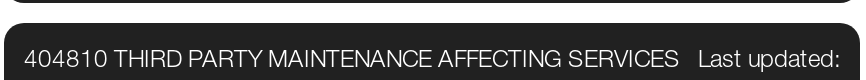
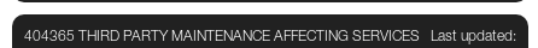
- 404810 THIRD PARTY MAINTENANCE AFFECTING SERVICES
+ 404365 THIRD PARTY MAINTENANCE AFFECTING SERVICES
